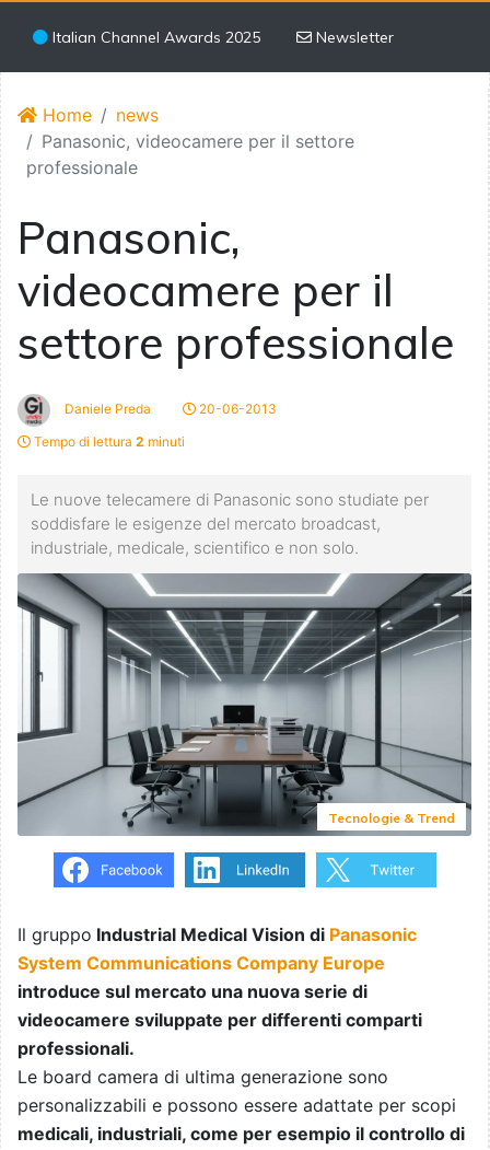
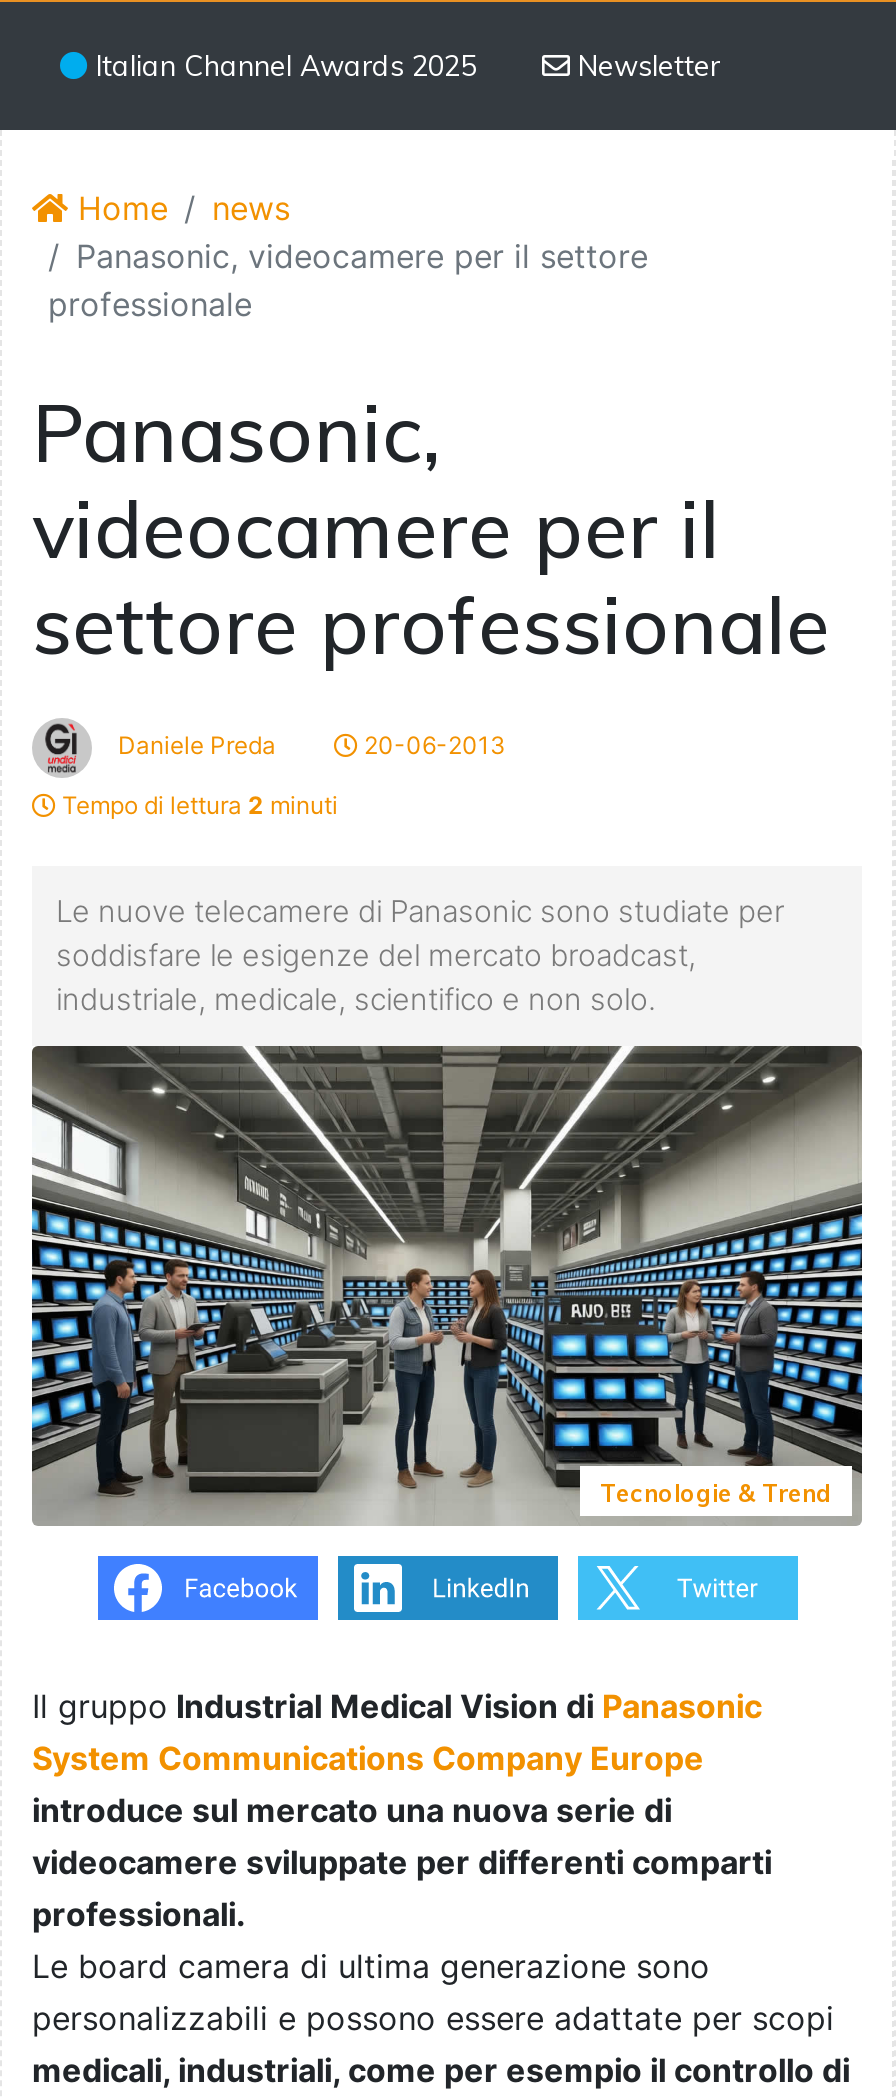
- [image]
+ [image]
